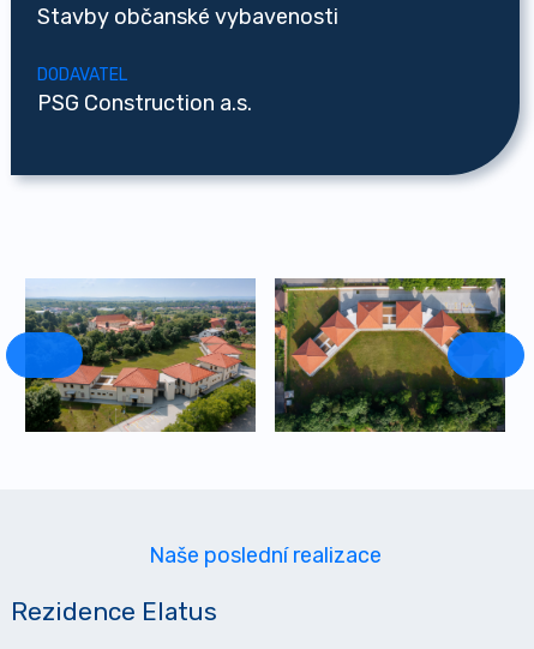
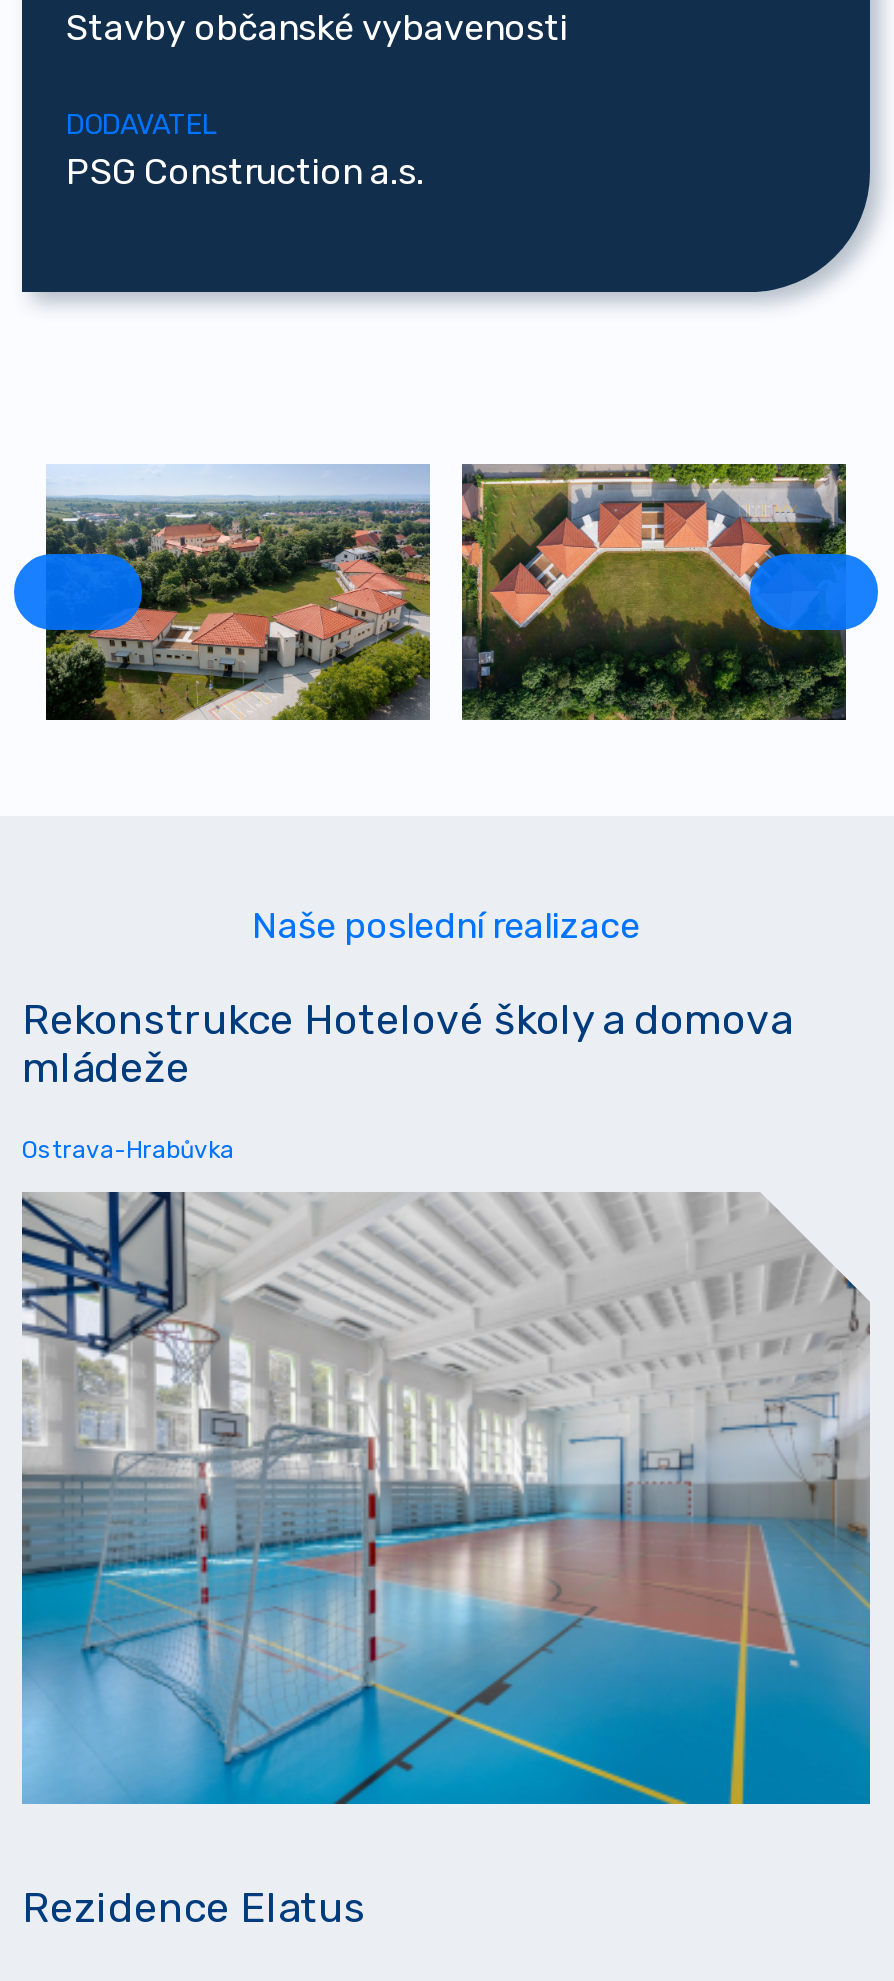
+ [image]

+ Rekonstrukce Hotelové školy a domova
+ mládeže
+ Ostrava-Hrabůvka
